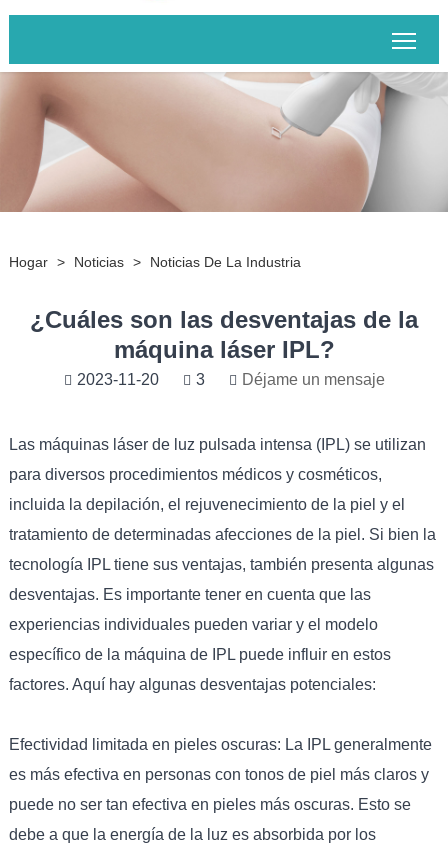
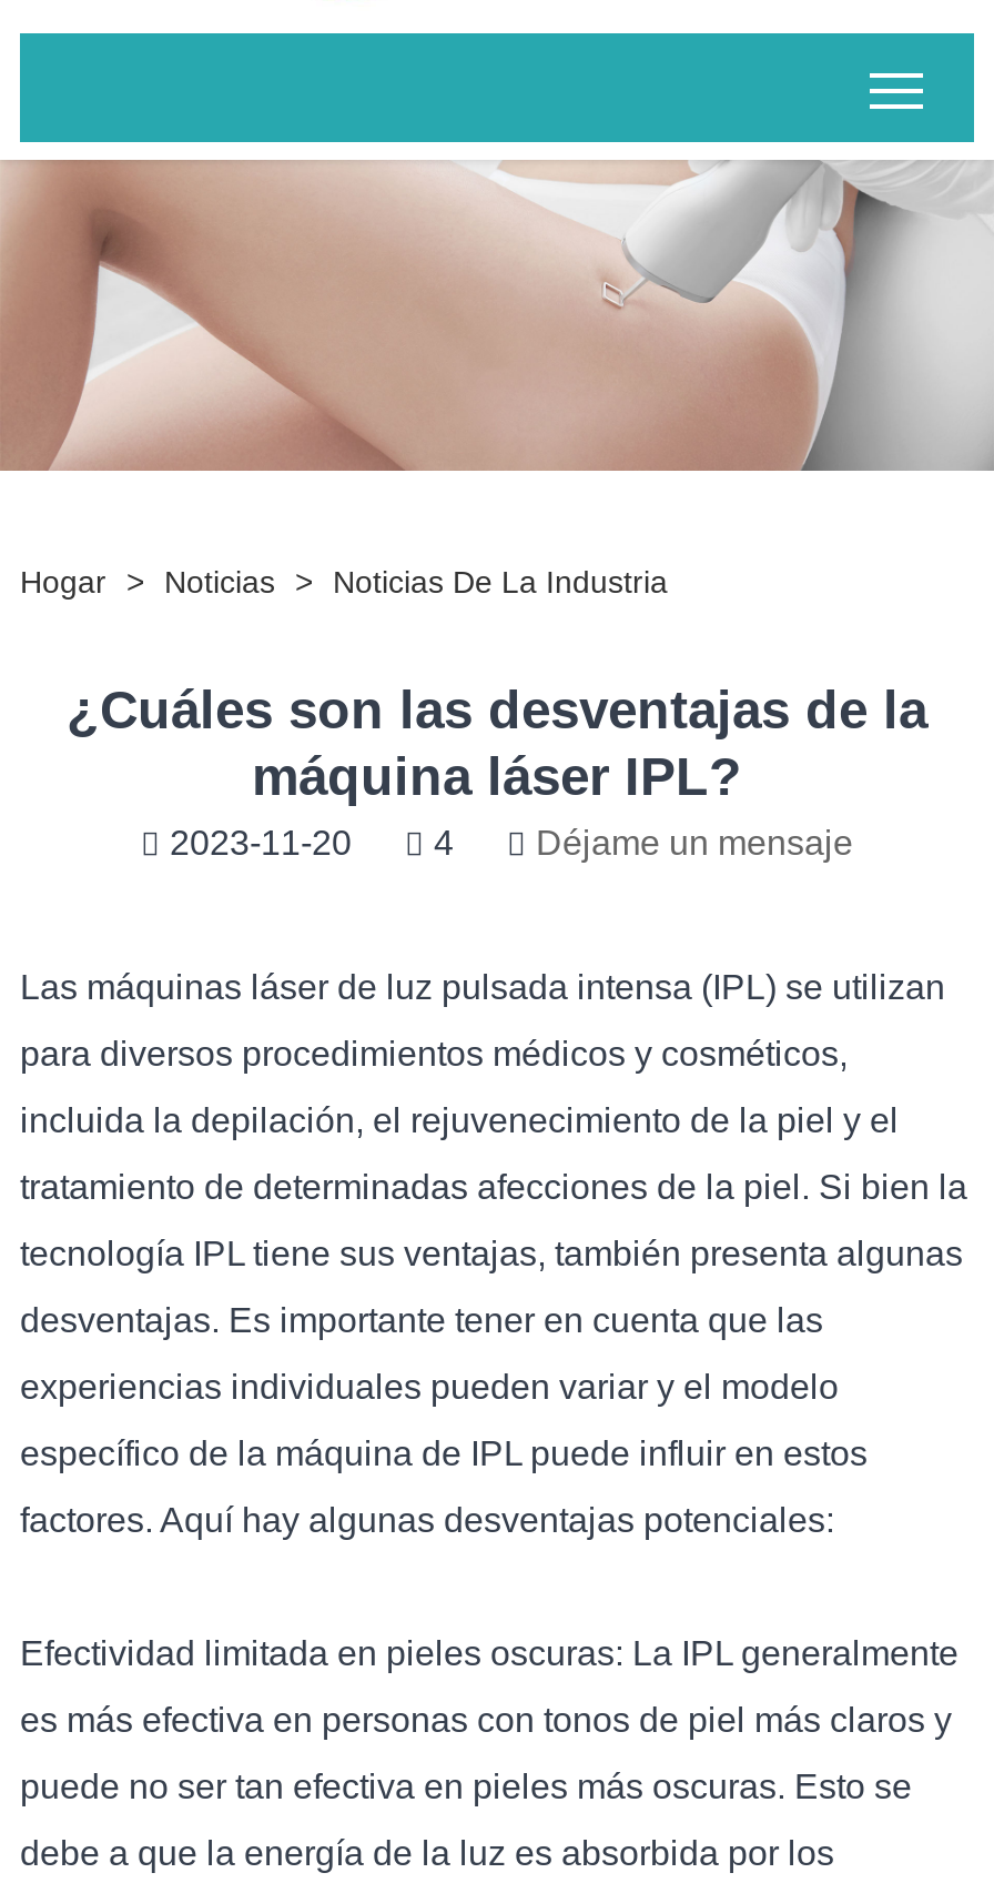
- 2023-11-20 3
+ 2023-11-20 4
